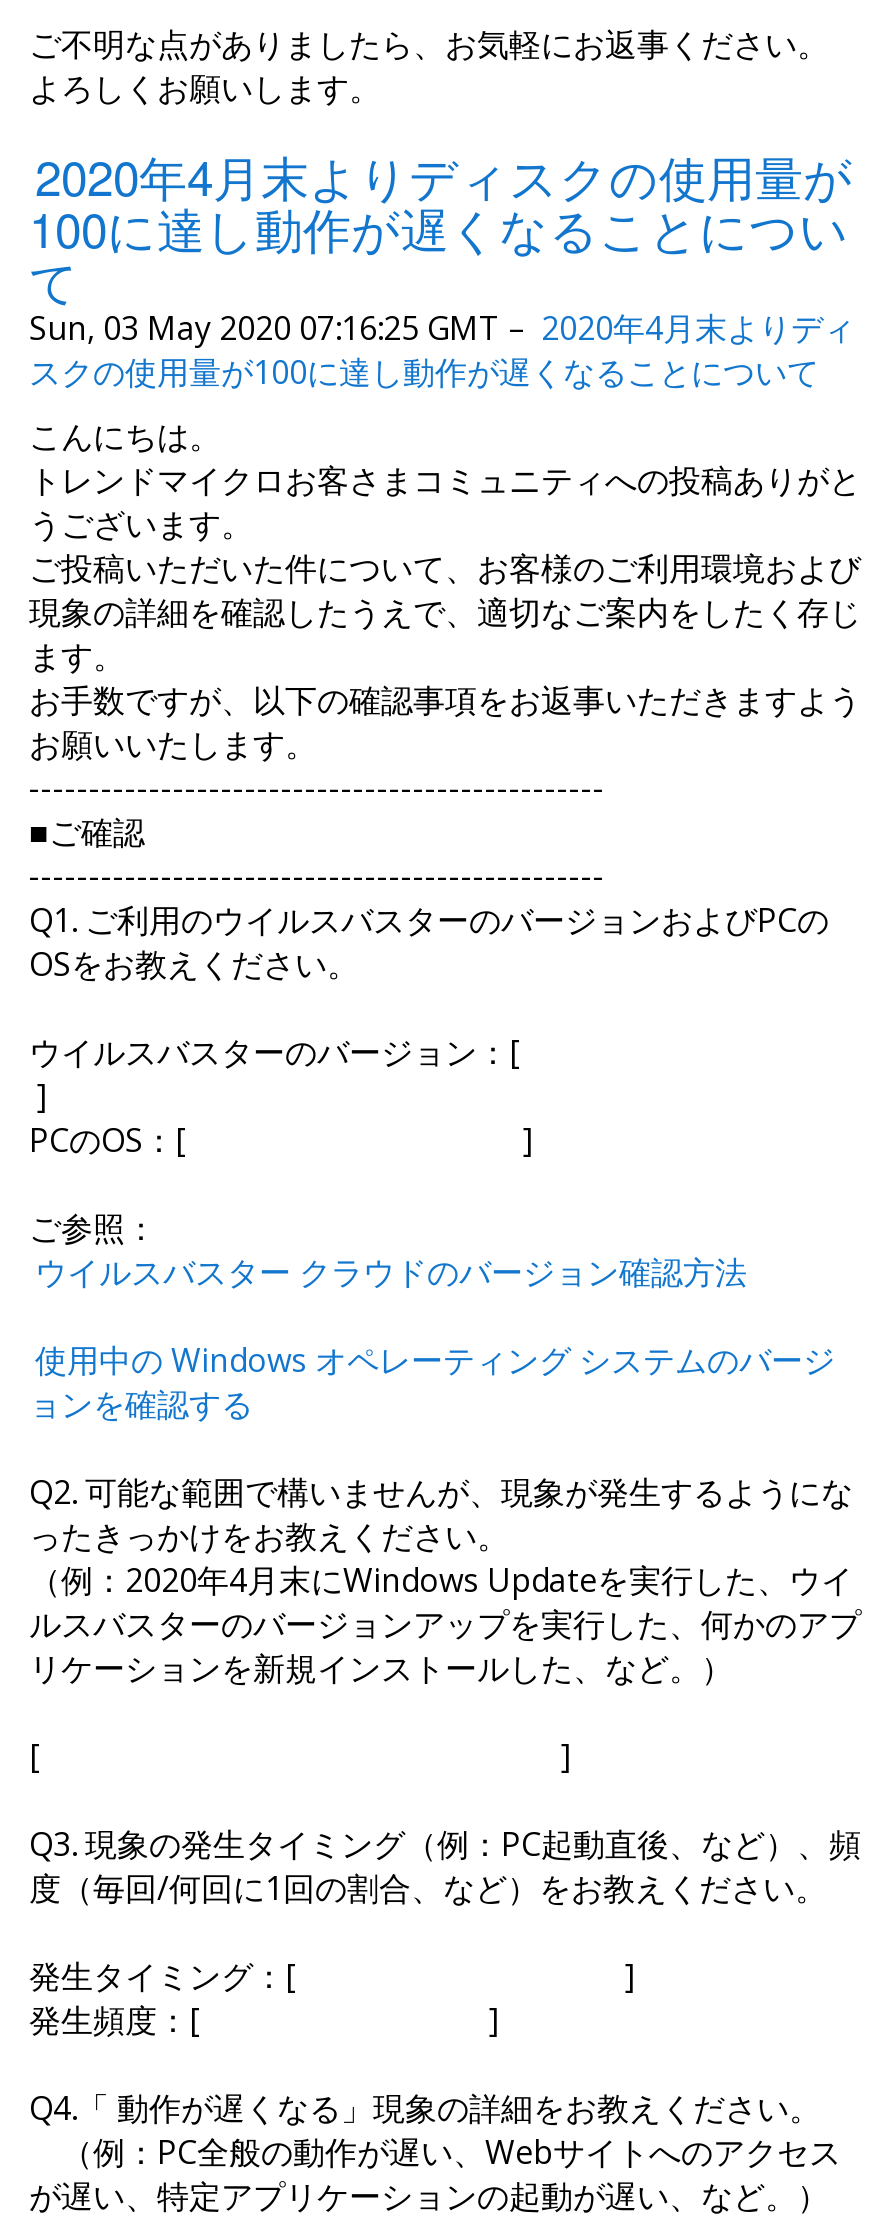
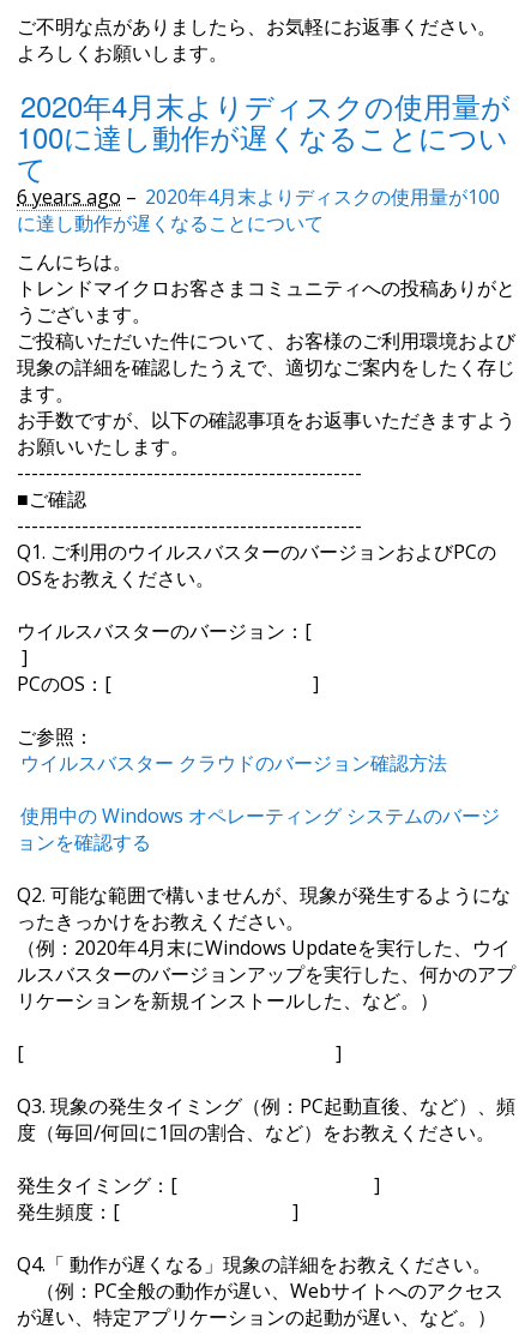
- Sun, 03 May 2020 07:16:25 GMT – 2020年4月末よりディ
- スクの使用量が100に達し動作が遅くなることについて
+ 6 years ago – 2020年4月末よりディスクの使用量が100
+ に達し動作が遅くなることについて
